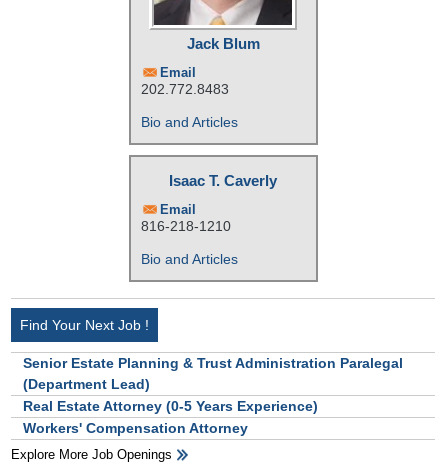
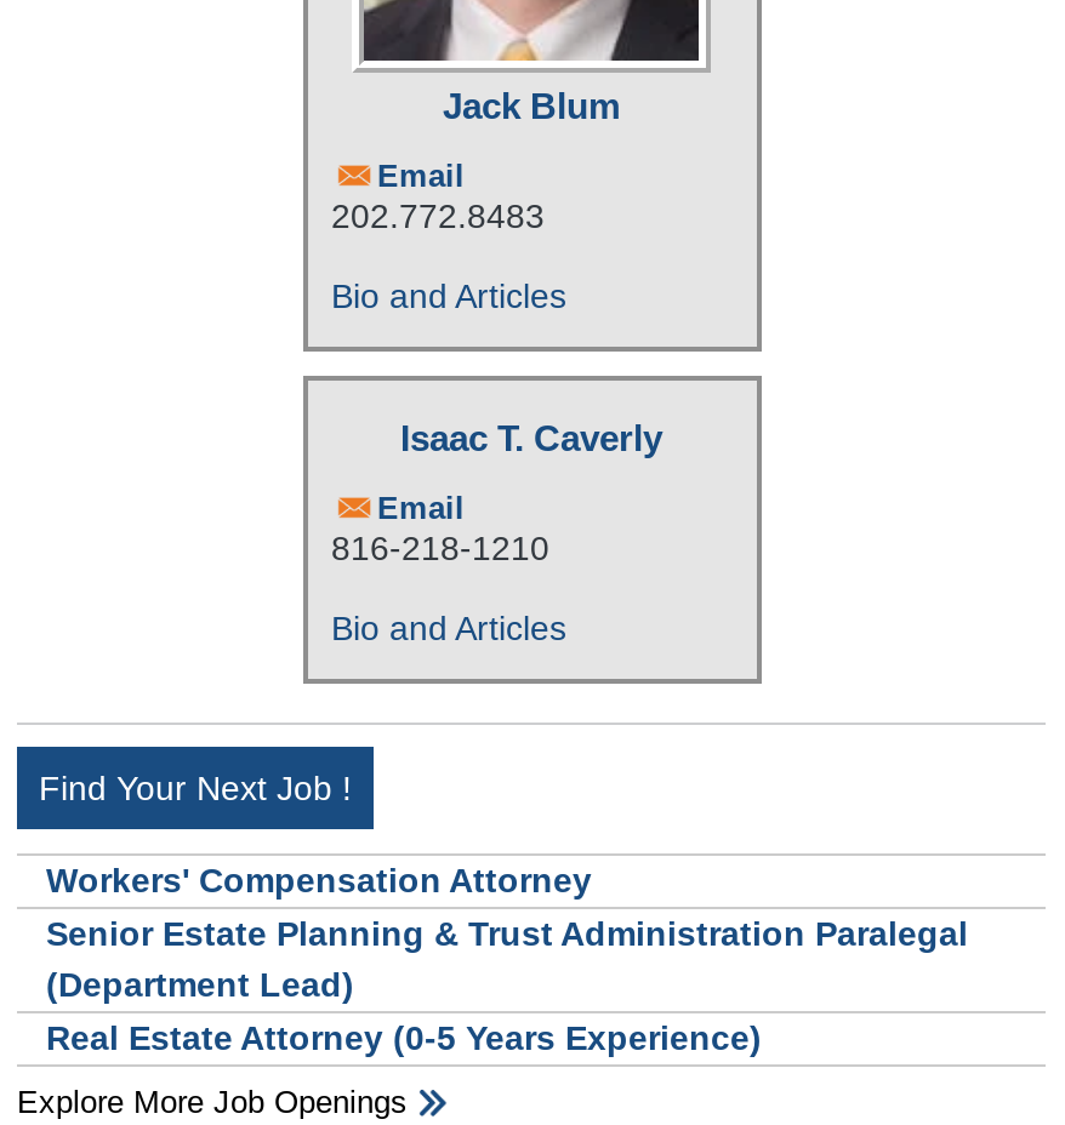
moved down: Senior Estate Planning & Trust Administration Paralegal | (Department Lead) | Real Estate Attorney (0-5 Years Experience)

moved up: Workers' Compensation Attorney
